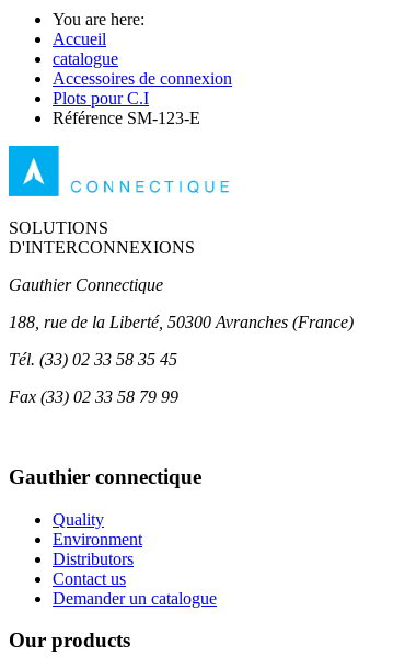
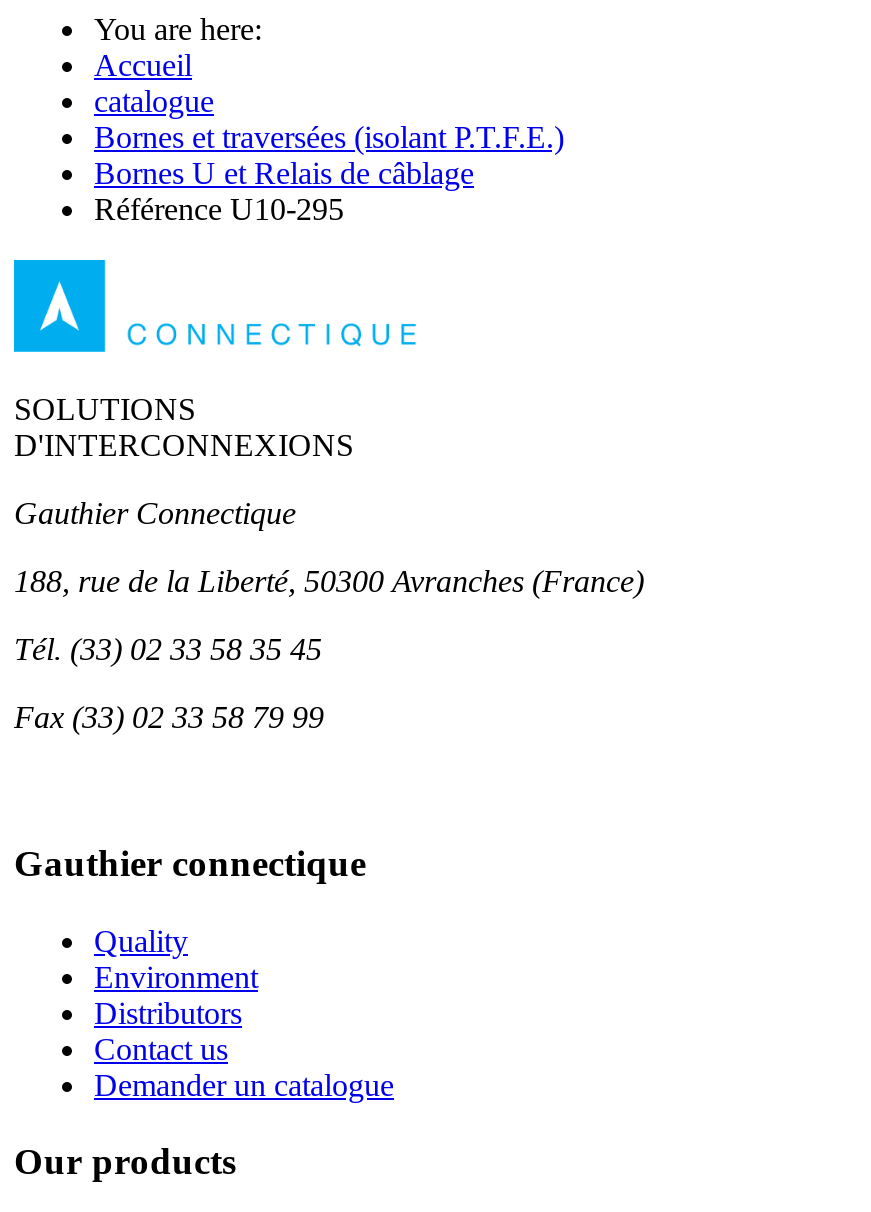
- Accessoires de connexion
- Plots pour C.I
- Référence SM-123-E
+ Bornes et traversées (isolant P.T.F.E.)
+ Bornes U et Relais de câblage
+ Référence U10-295
